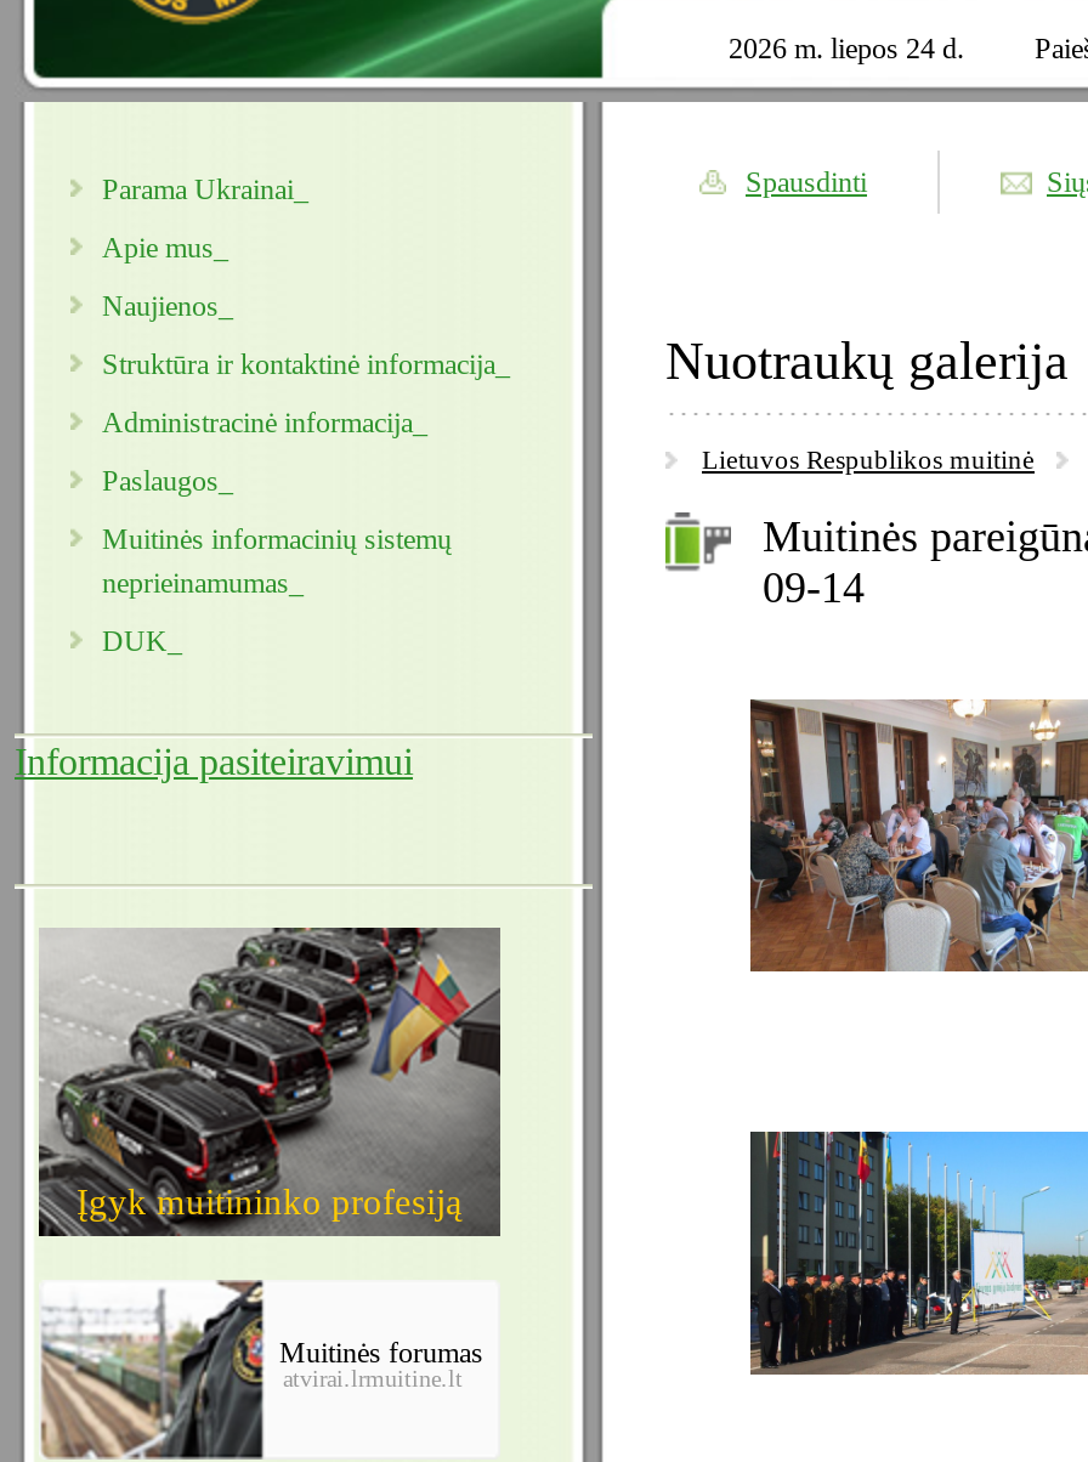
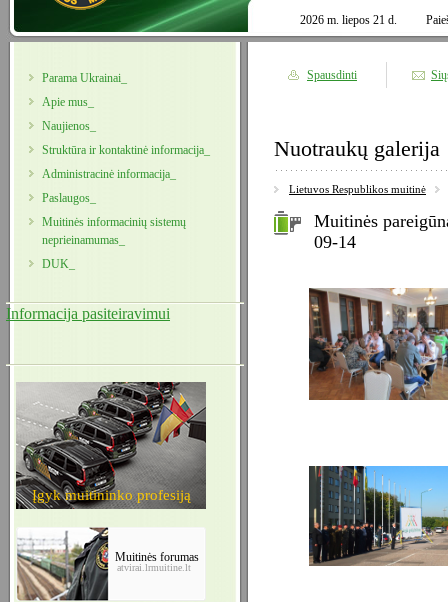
- 2026 m. liepos 24 d.
+ 2026 m. liepos 21 d.
